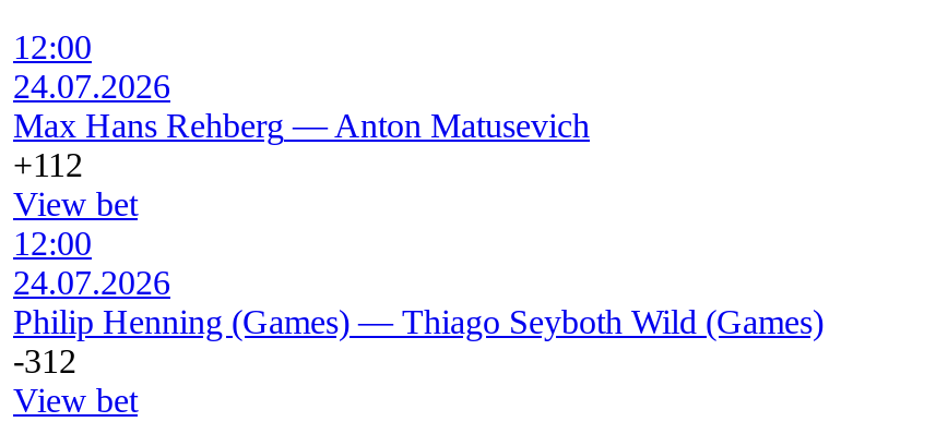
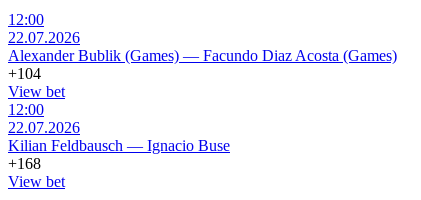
- 24.07.2026
- Max Hans Rehberg — Anton Matusevich
- +112
+ 22.07.2026
+ Alexander Bublik (Games) — Facundo Diaz Acosta (Games)
+ +104

- 24.07.2026
- Philip Henning (Games) — Thiago Seyboth Wild (Games)
- -312
+ 22.07.2026
+ Kilian Feldbausch — Ignacio Buse
+ +168
